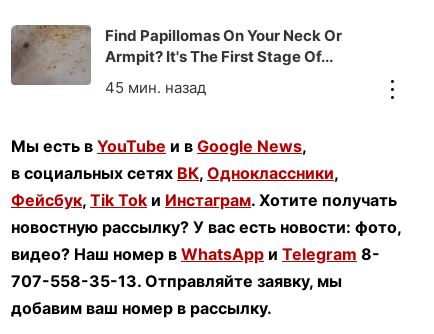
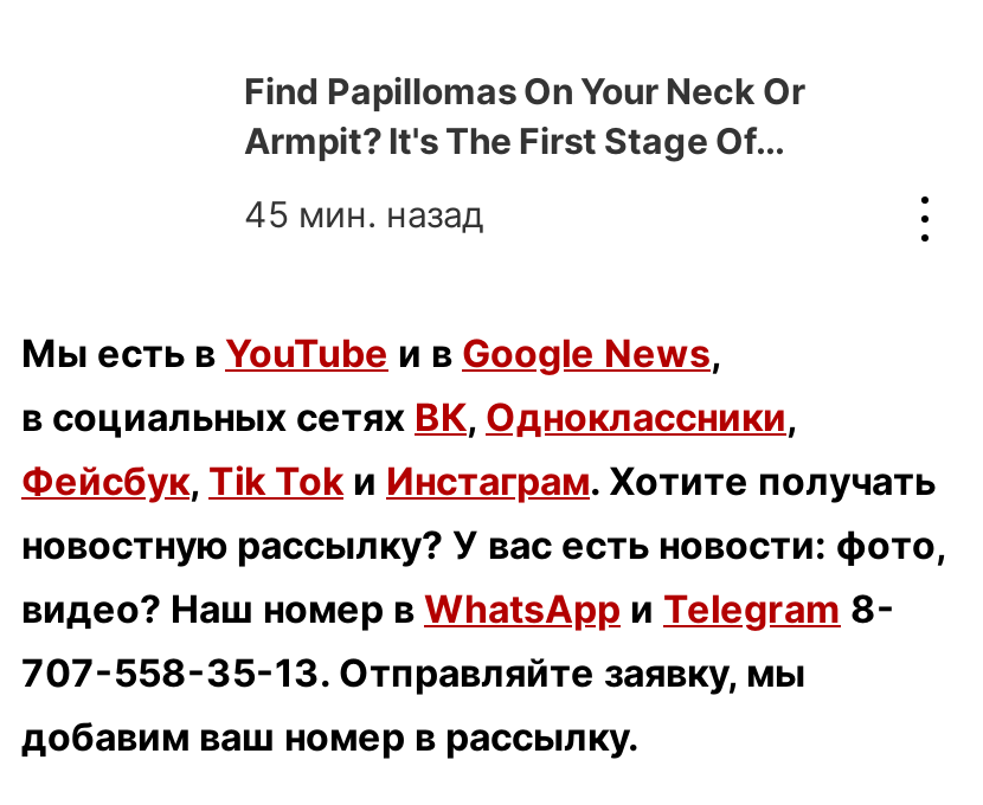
- [image]
